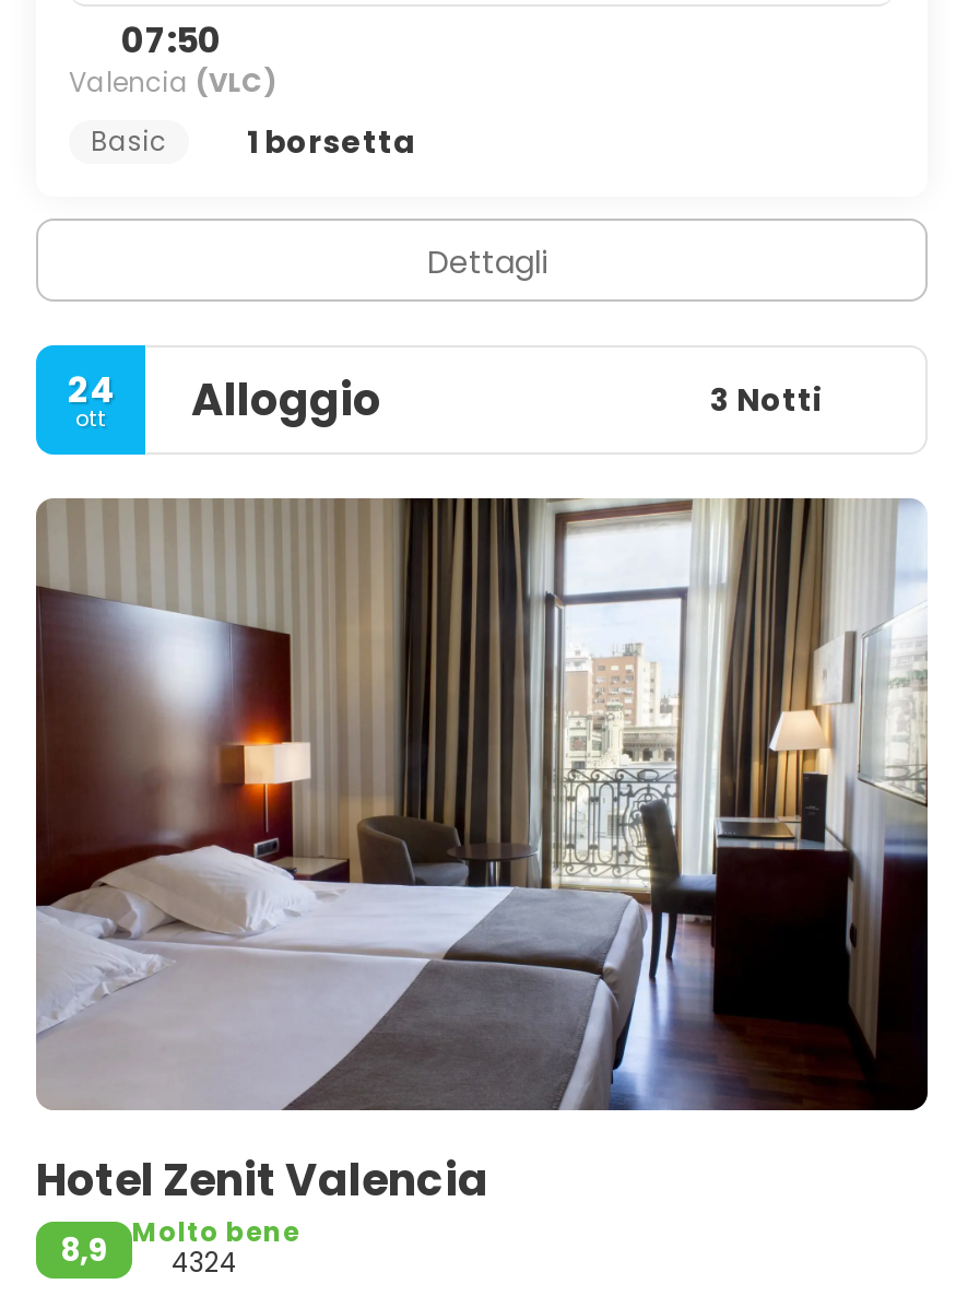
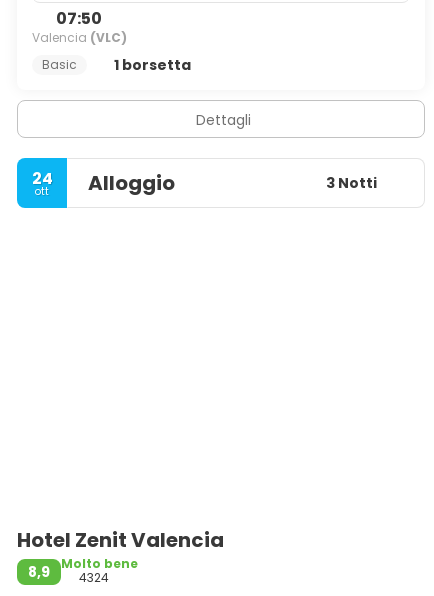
- [image]
